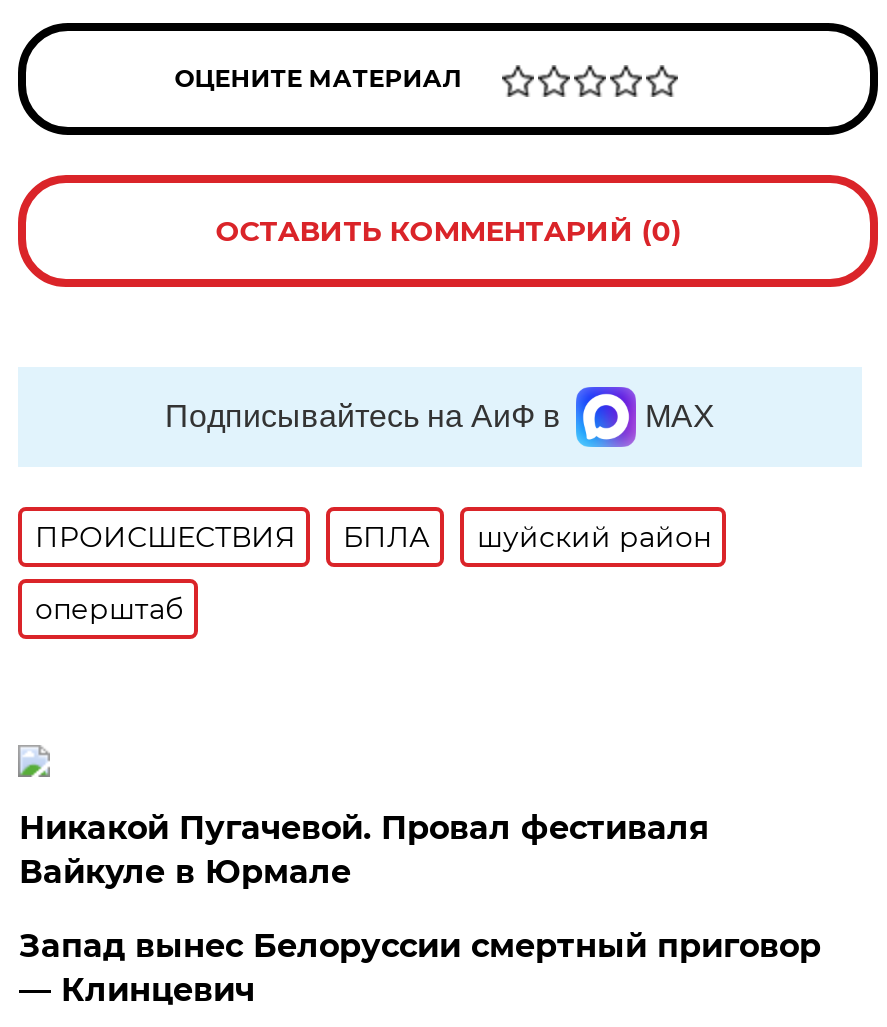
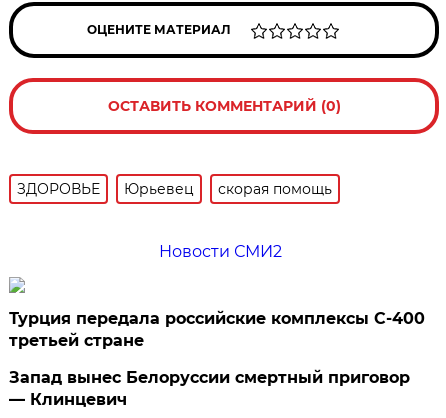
- Подписывайтесь на АиФ в
- MAX
- ПРОИСШЕСТВИЯ
- БПЛА
- шуйский район
- оперштаб
+ ЗДОРОВЬЕ
+ Юрьевец
+ скорая помощь
+ Новости СМИ2

- Никакой Пугачевой. Провал фестиваля
- Вайкуле в Юрмале
+ Турция передала российские комплексы С-400
+ третьей стране
